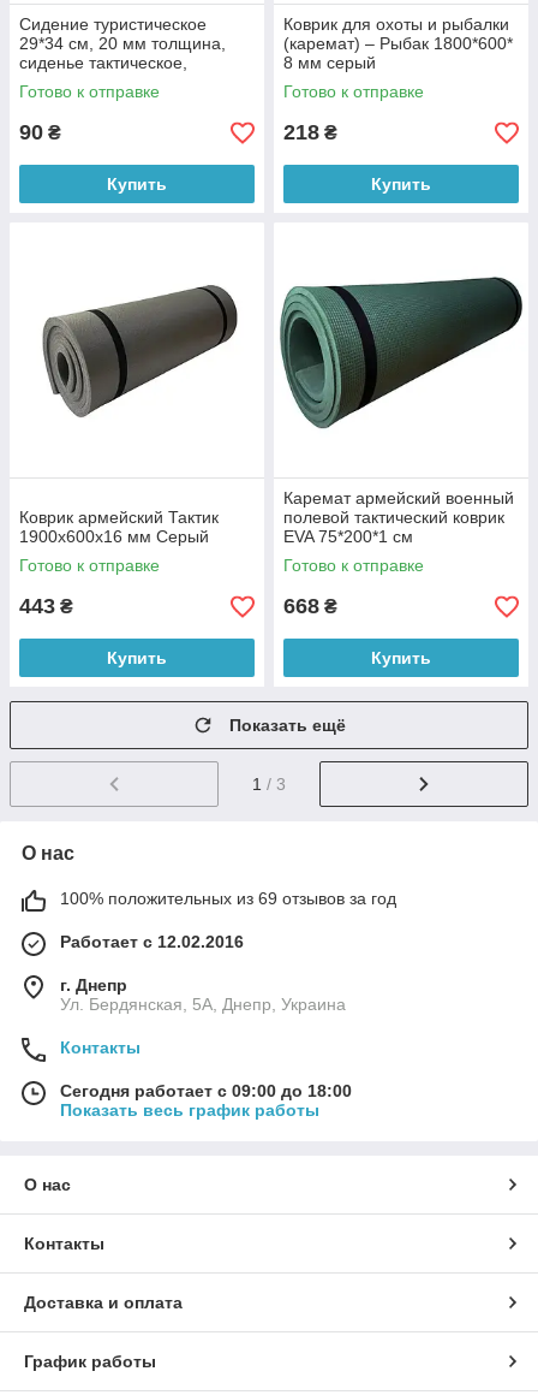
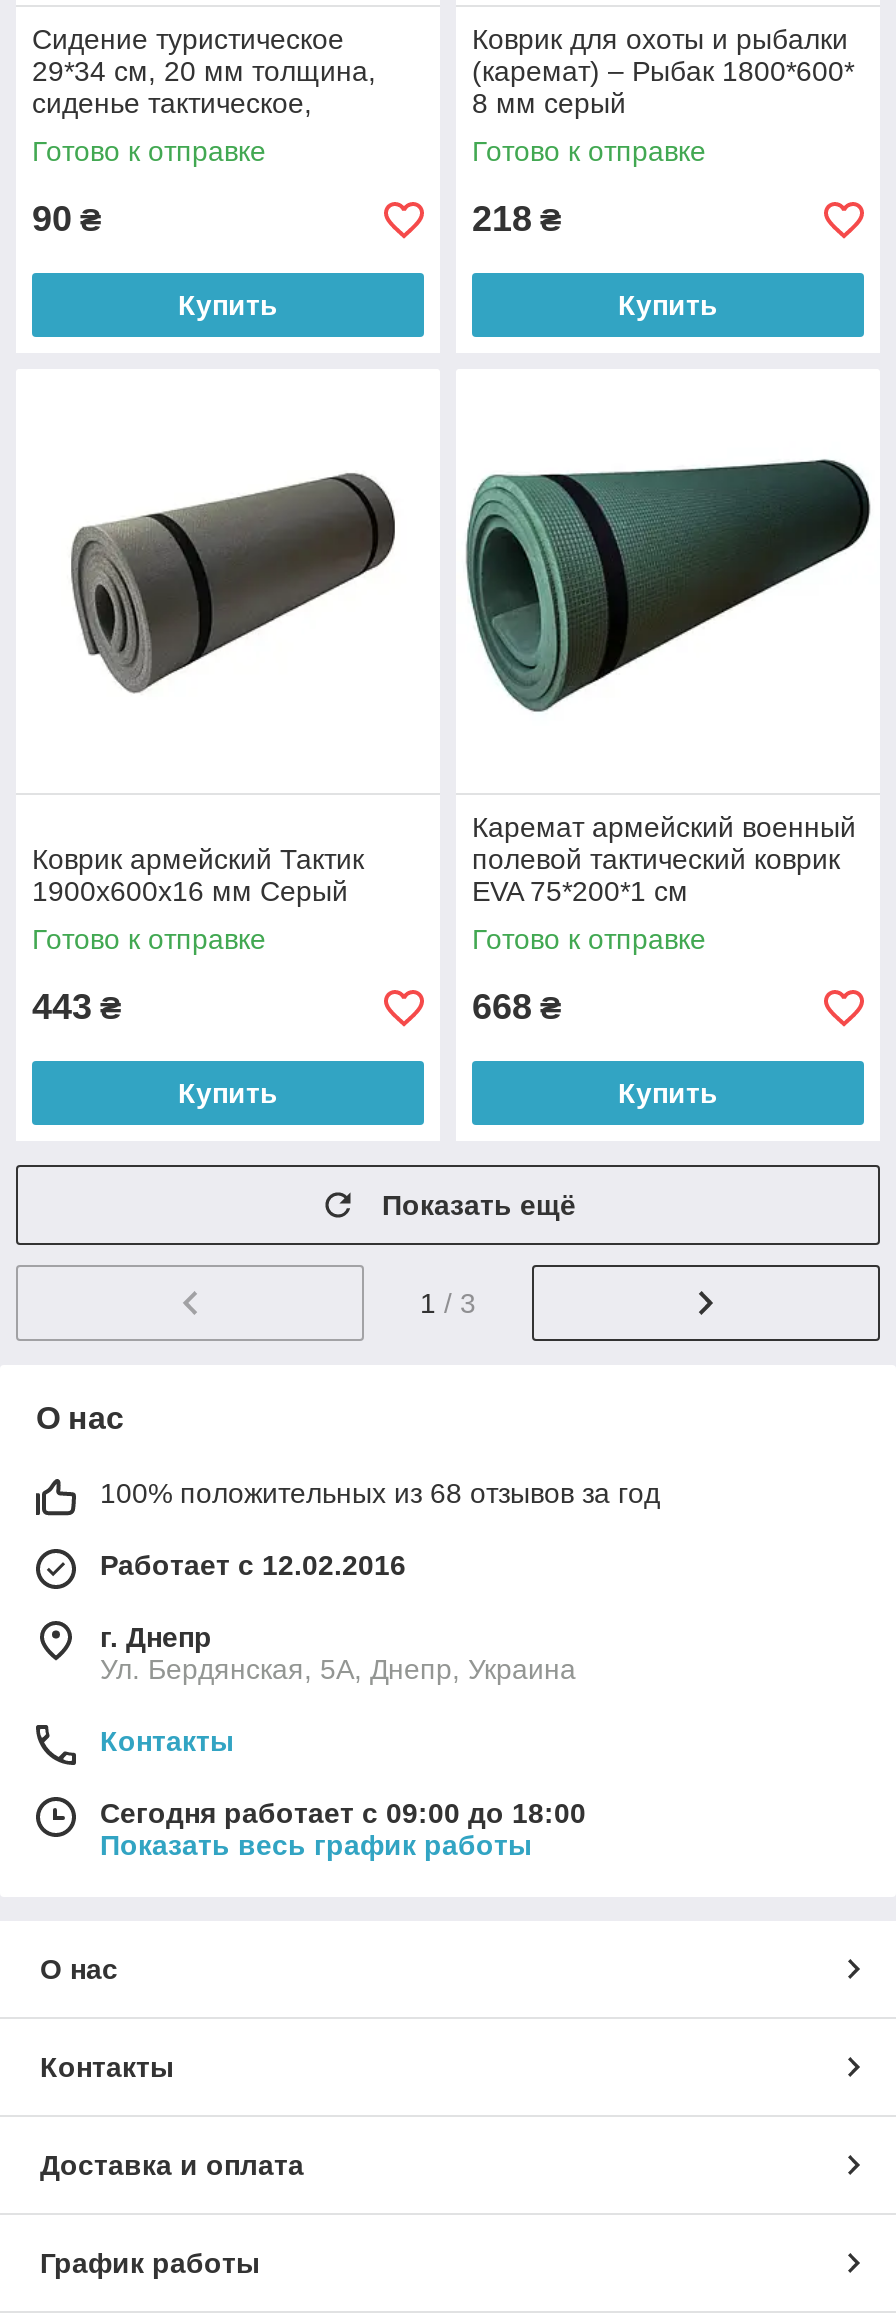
- 100% положительных из 69 отзывов за год
+ 100% положительных из 68 отзывов за год
